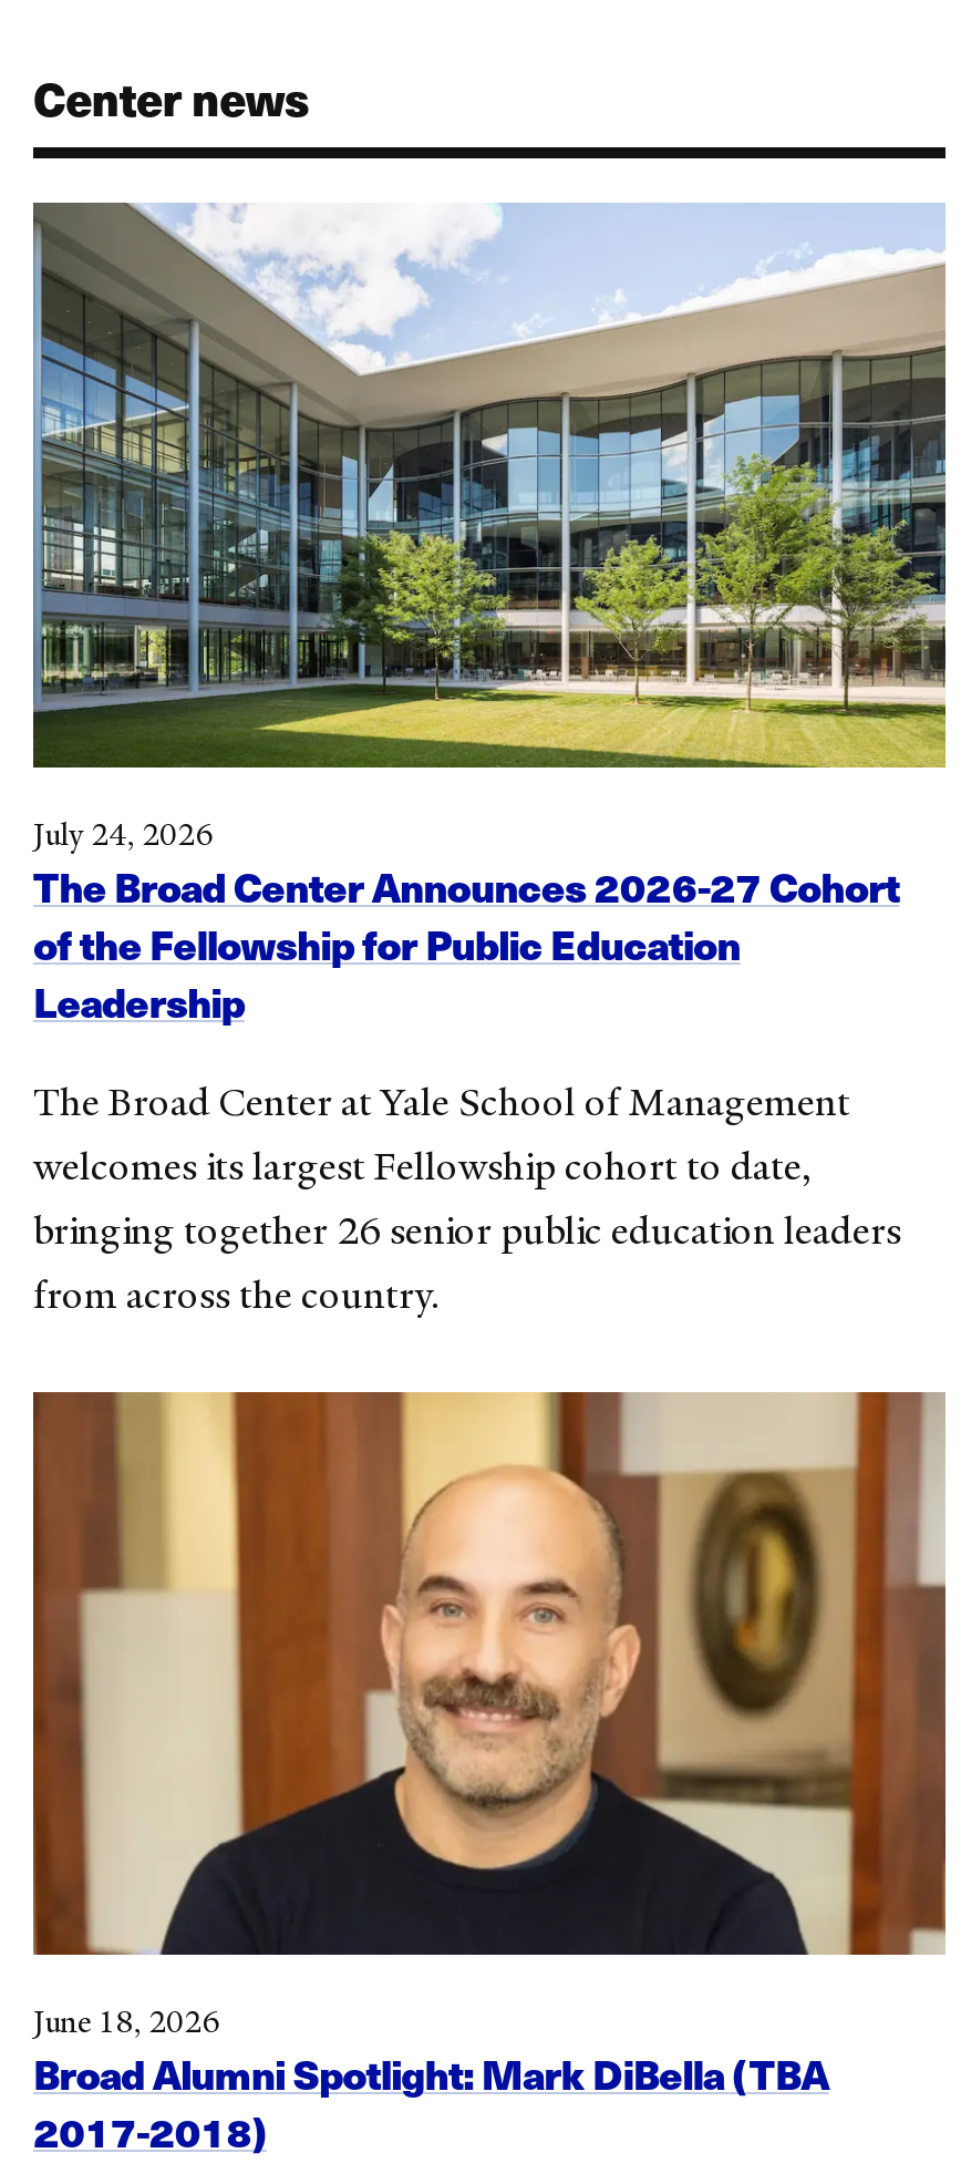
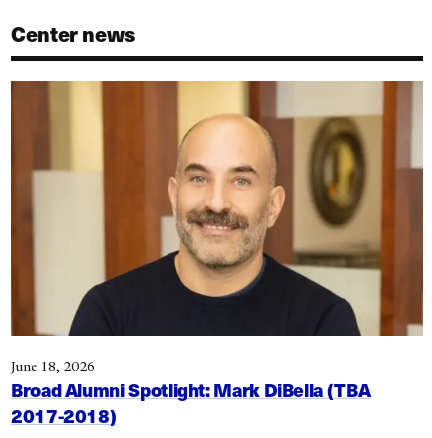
- [image]
- July 24, 2026
- The Broad Center Announces 2026-27 Cohort
- of the Fellowship for Public Education
- Leadership
- The Broad Center at Yale School of Management
- welcomes its largest Fellowship cohort to date,
- bringing together 26 senior public education leaders
- from across the country.
